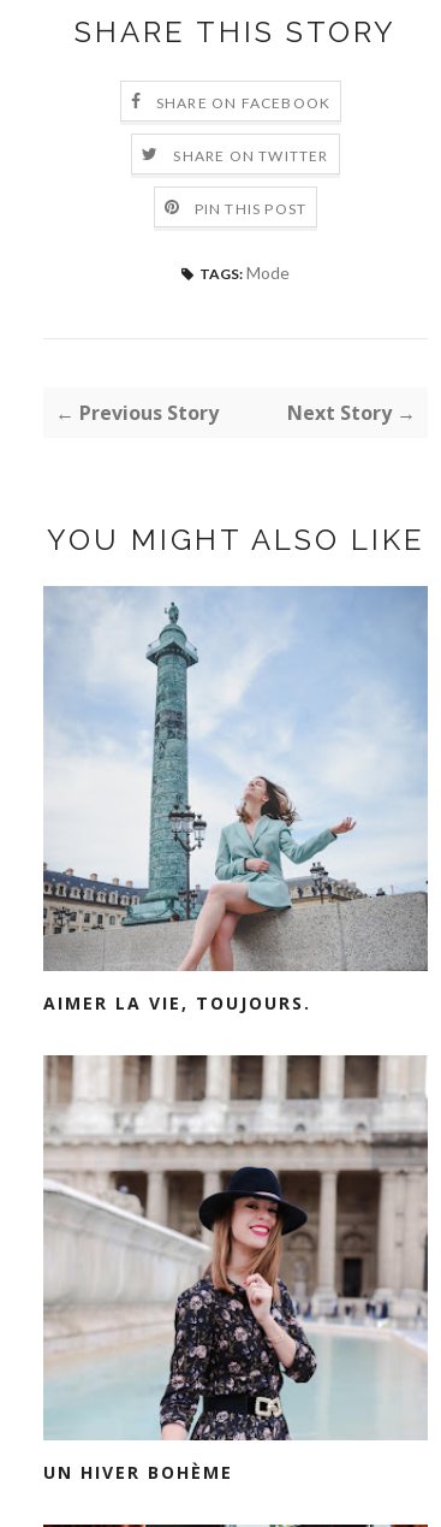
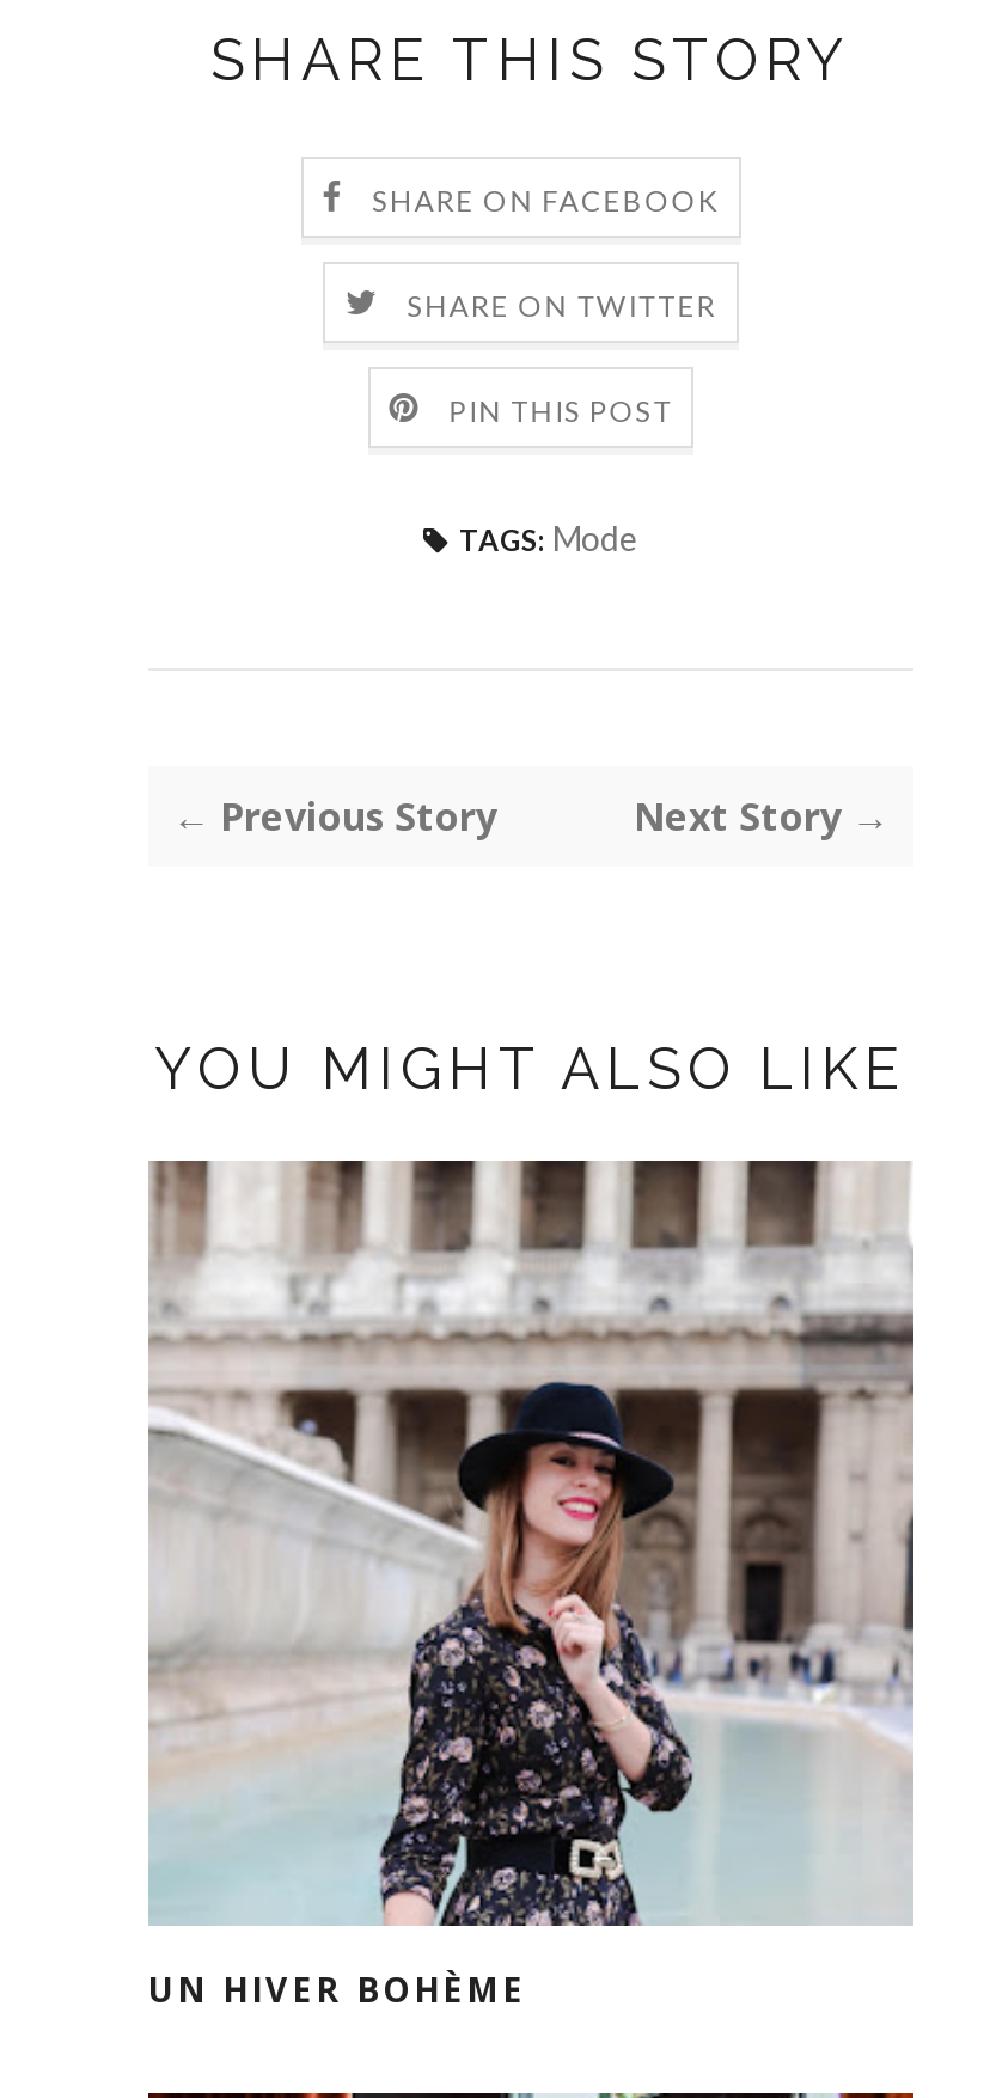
- [image]
- AIMER LA VIE, TOUJOURS.
